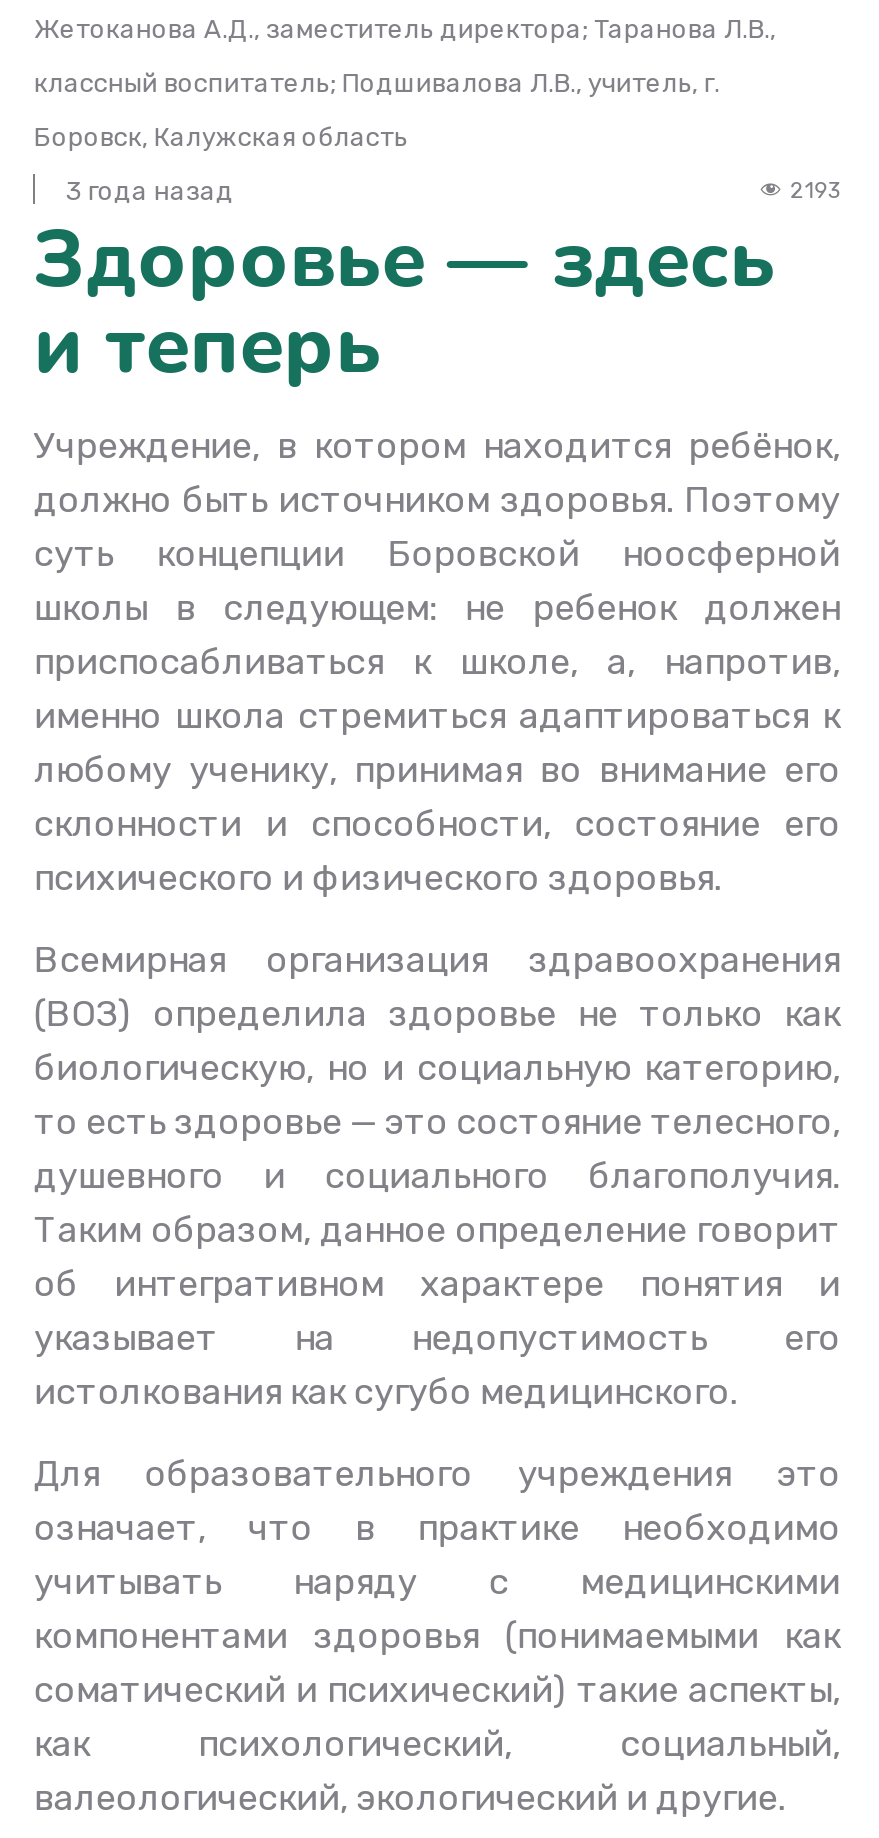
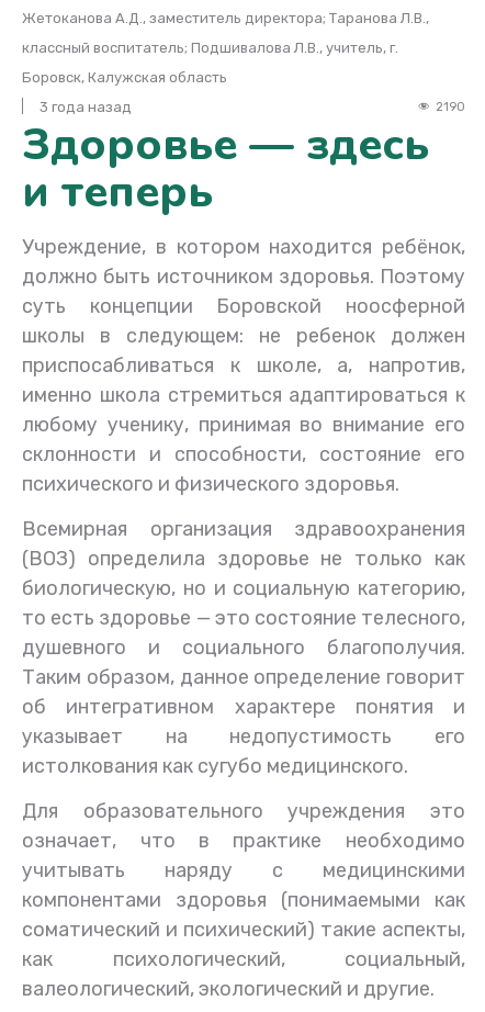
- 2193
+ 2190
